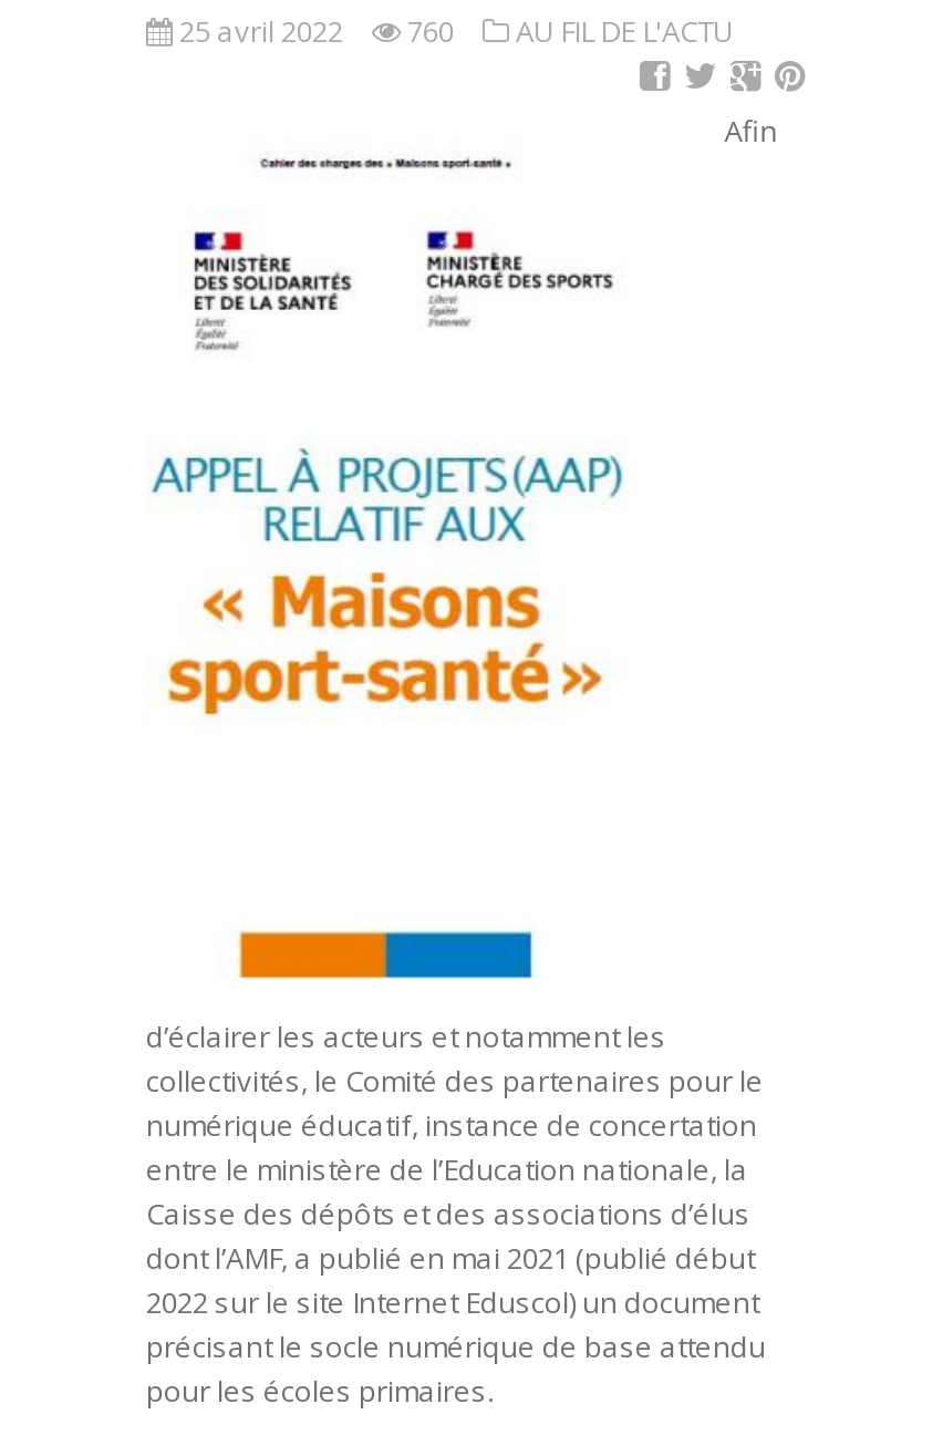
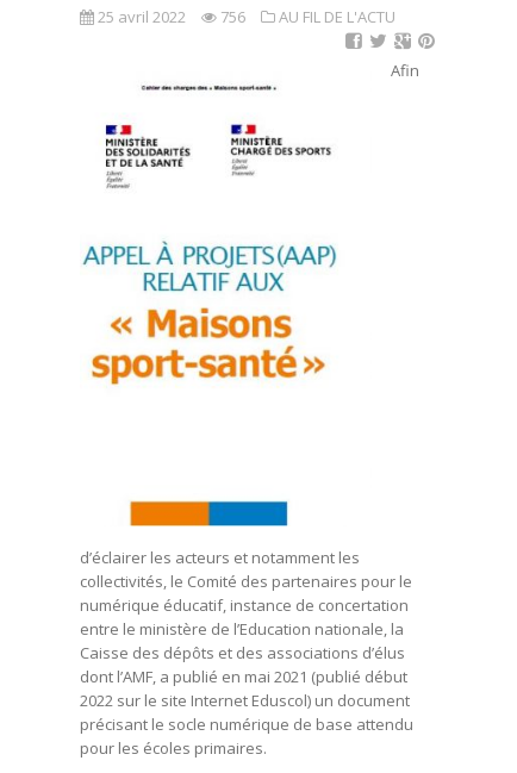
- 25 avril 2022 760 AU FIL DE L'ACTU
+ 25 avril 2022 756 AU FIL DE L'ACTU
